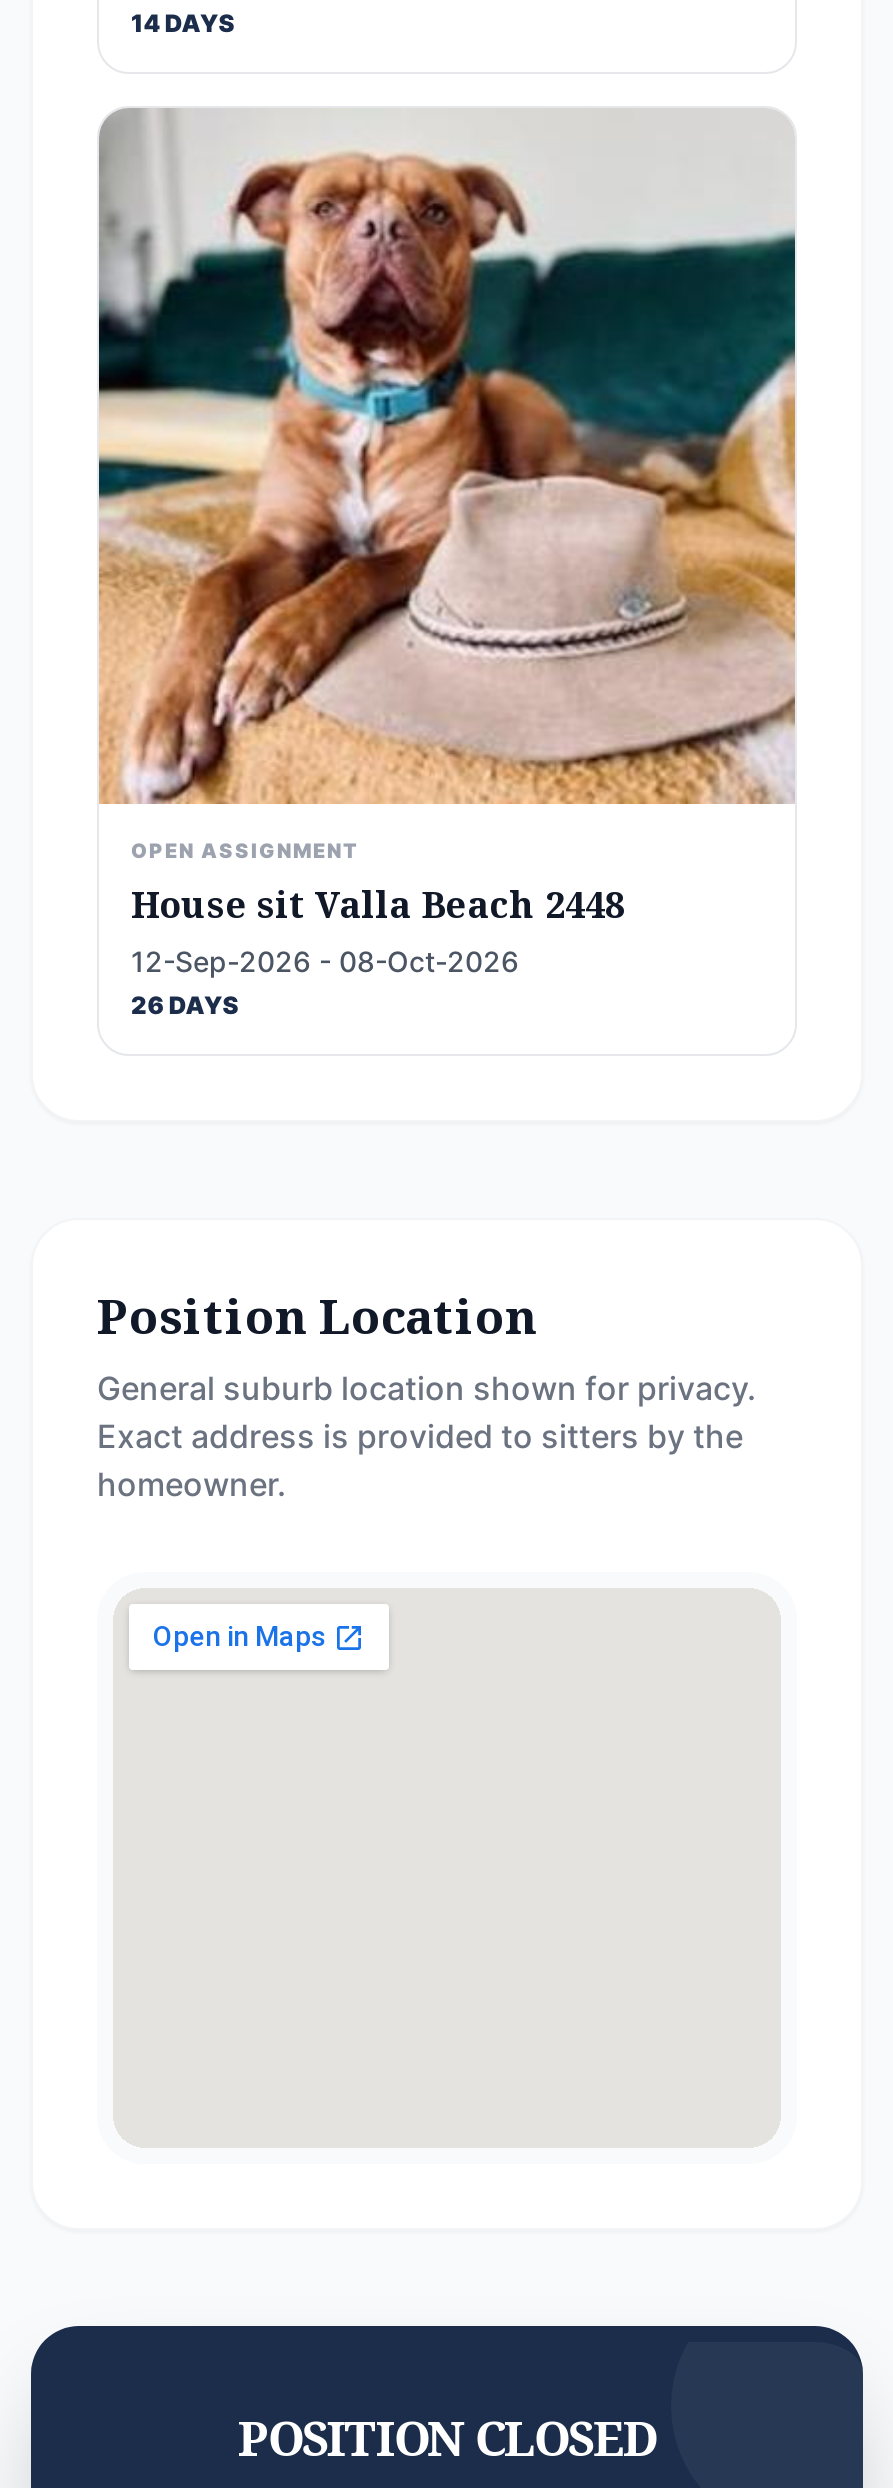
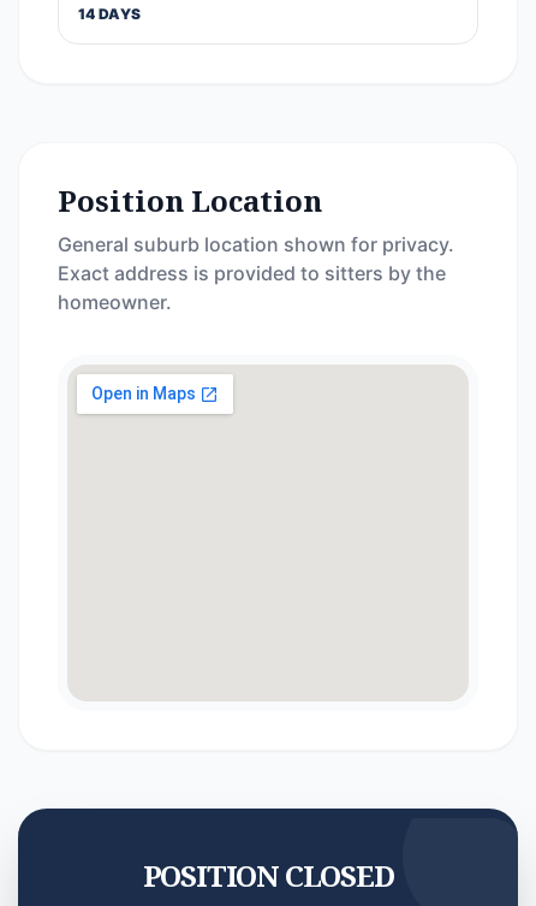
- [image]
- OPEN ASSIGNMENT
- House sit Valla Beach 2448
- 12-Sep-2026 - 08-Oct-2026
- 26 DAYS
